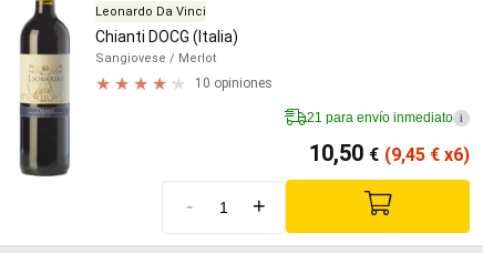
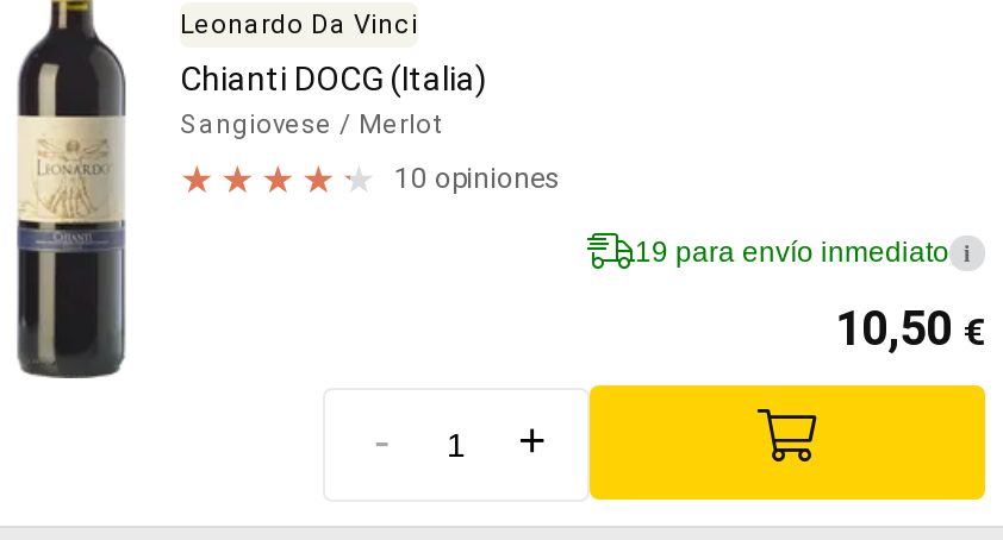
- 21 para envío inmediato i
+ 19 para envío inmediato i

- 10,50 € (9,45 €x6)
+ 10,50 €
